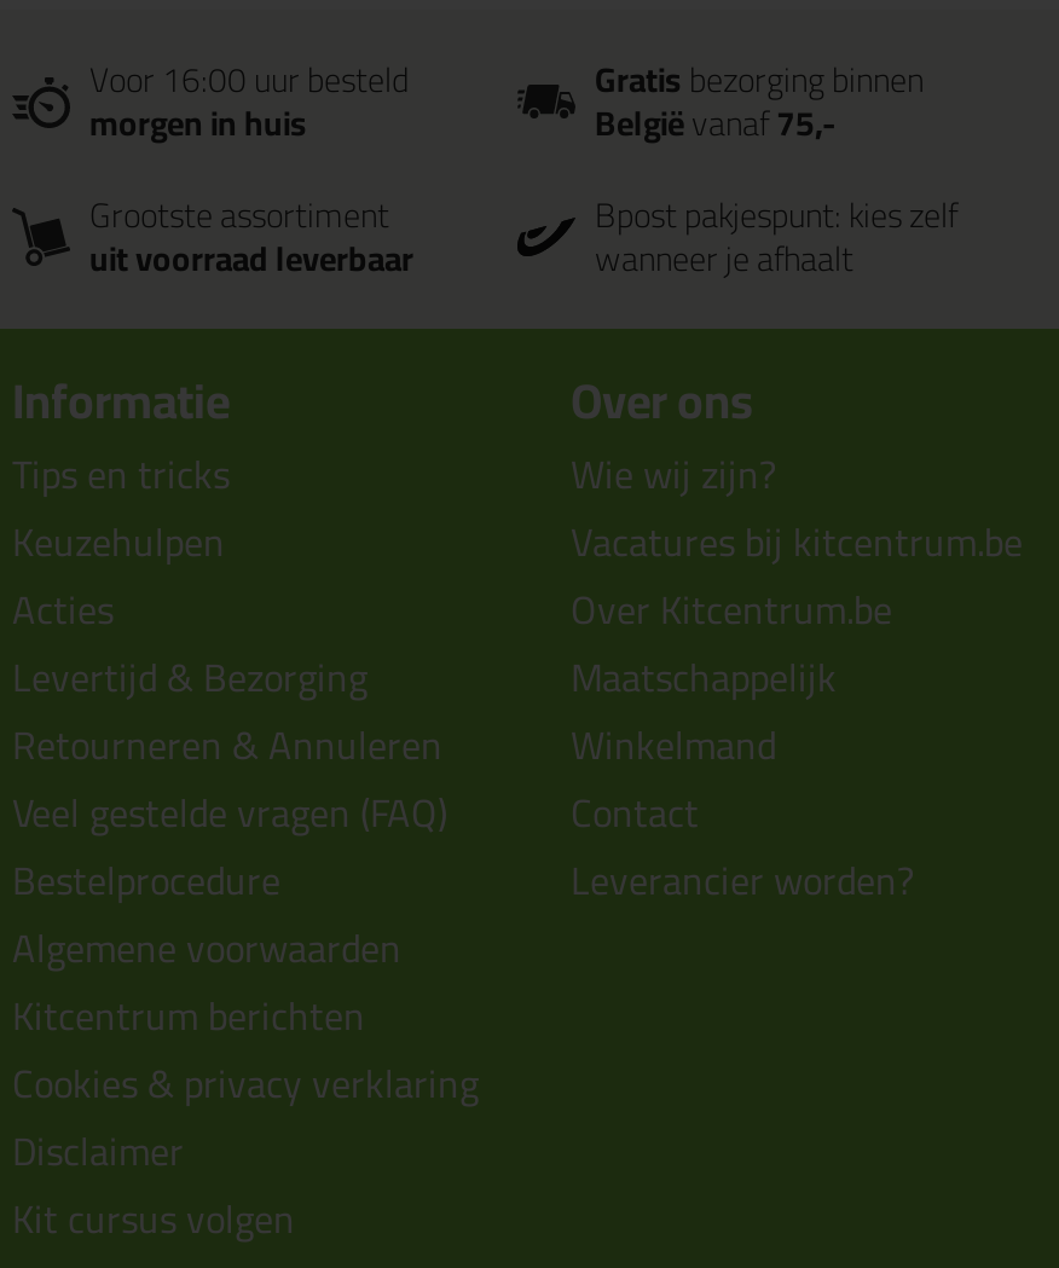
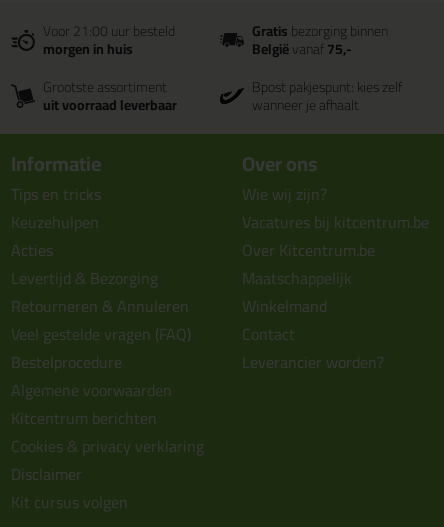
- Voor 16:00 uur besteld
+ Voor 21:00 uur besteld
